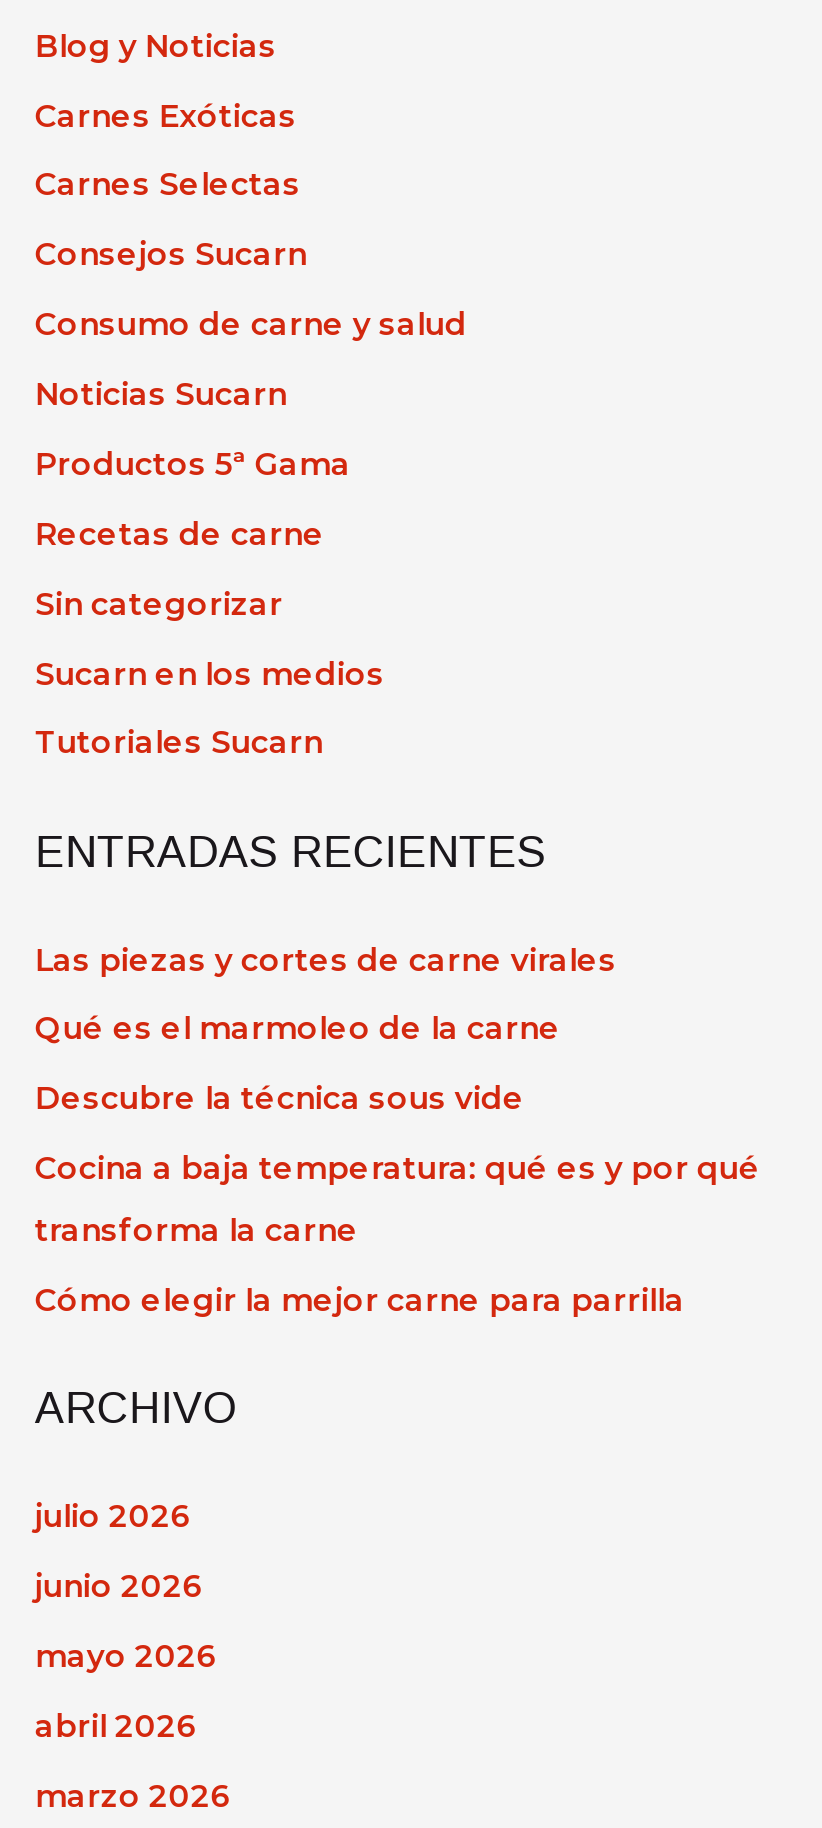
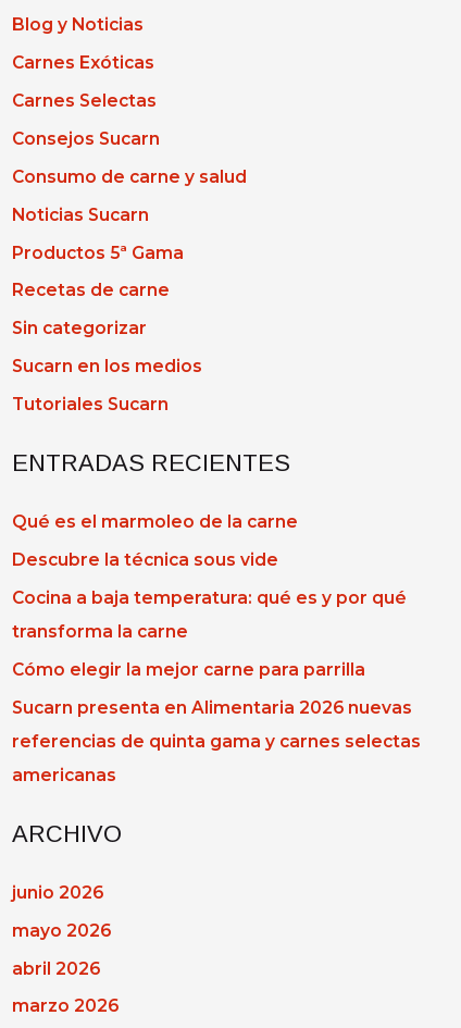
- Las piezas y cortes de carne virales

moved up: Qué es el marmoleo de la carne | Descubre la técnica sous vide | Cocina a baja temperatura: qué es y por qué | transforma la carne | Cómo elegir la mejor carne para parrilla

+ Sucarn presenta en Alimentaria 2026 nuevas
+ referencias de quinta gama y carnes selectas
+ americanas

moved down: ARCHIVO

- julio 2026
